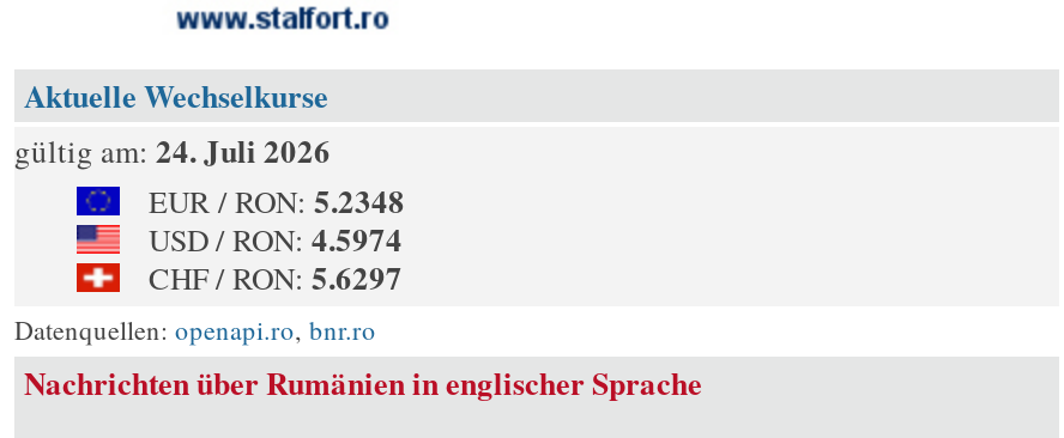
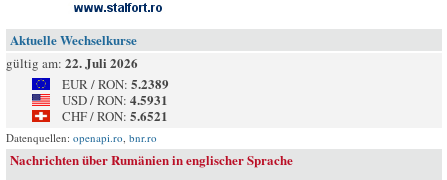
- gültig am: 24. Juli 2026
+ gültig am: 22. Juli 2026

- EUR / RON: 5.2348
+ EUR / RON: 5.2389

- USD / RON: 4.5974
+ USD / RON: 4.5931

- CHF / RON: 5.6297
+ CHF / RON: 5.6521
